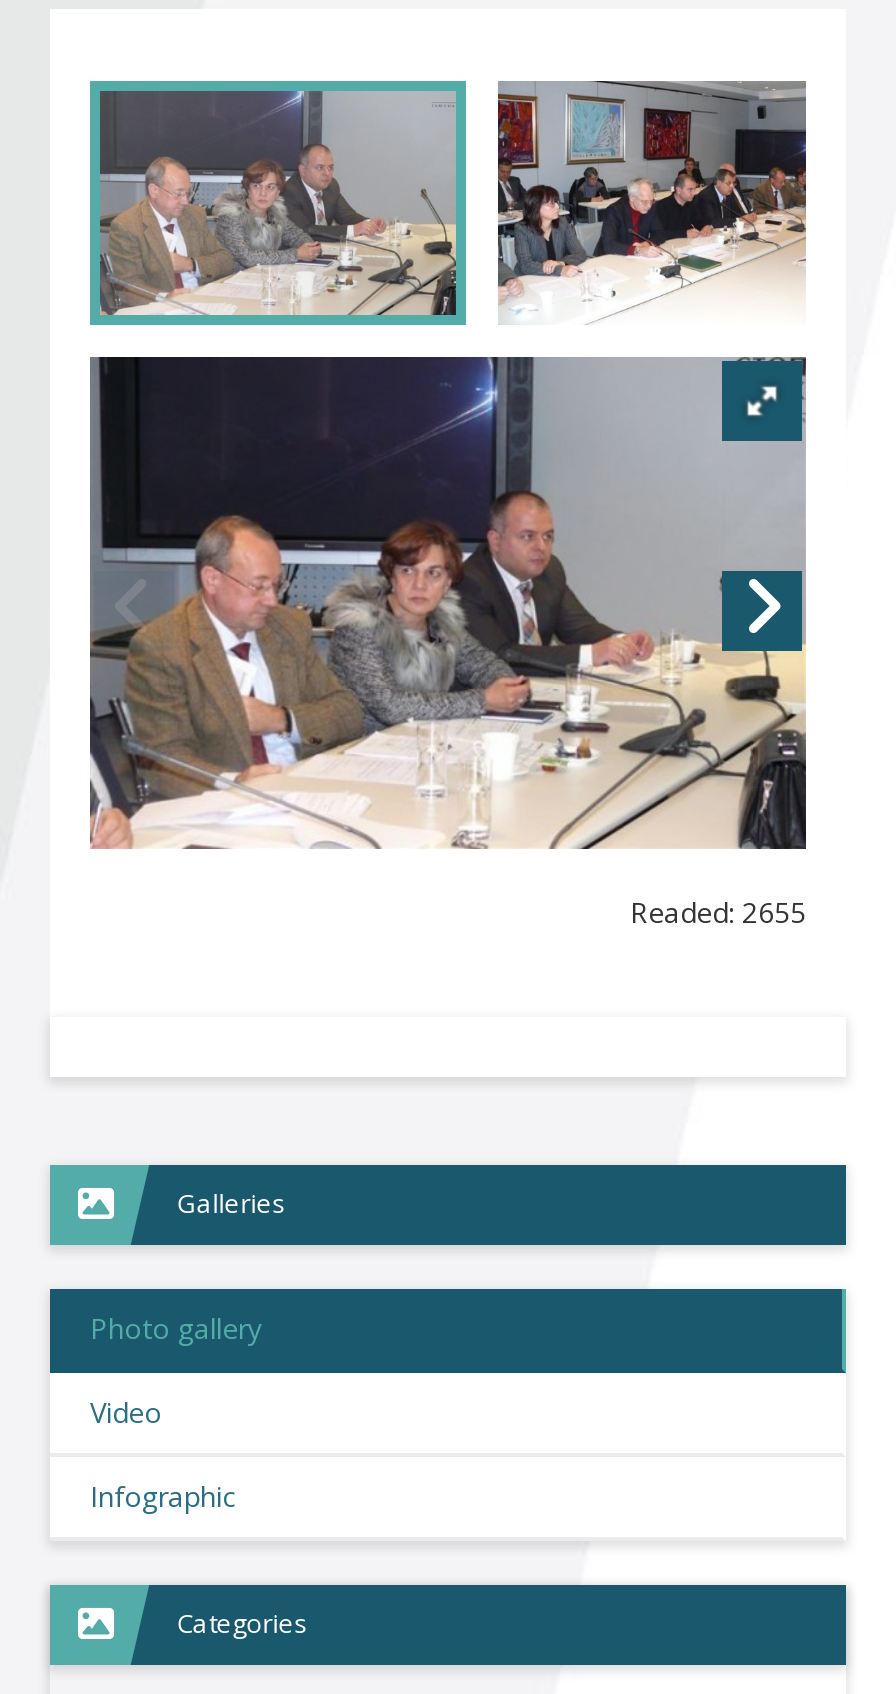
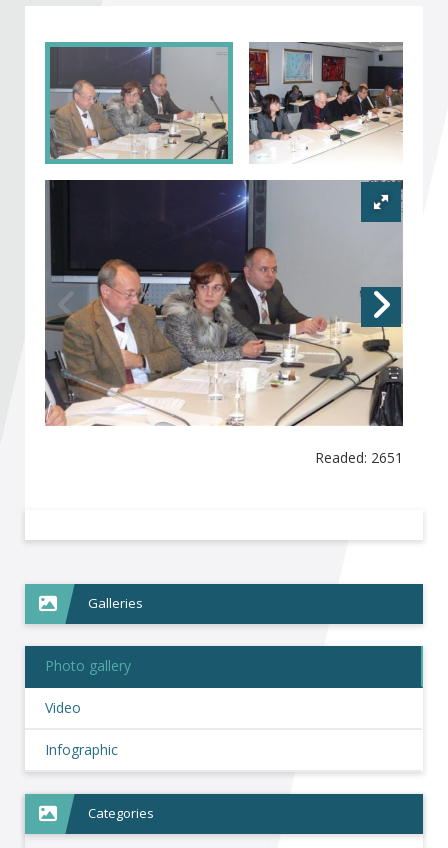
- Readed: 2655
+ Readed: 2651
